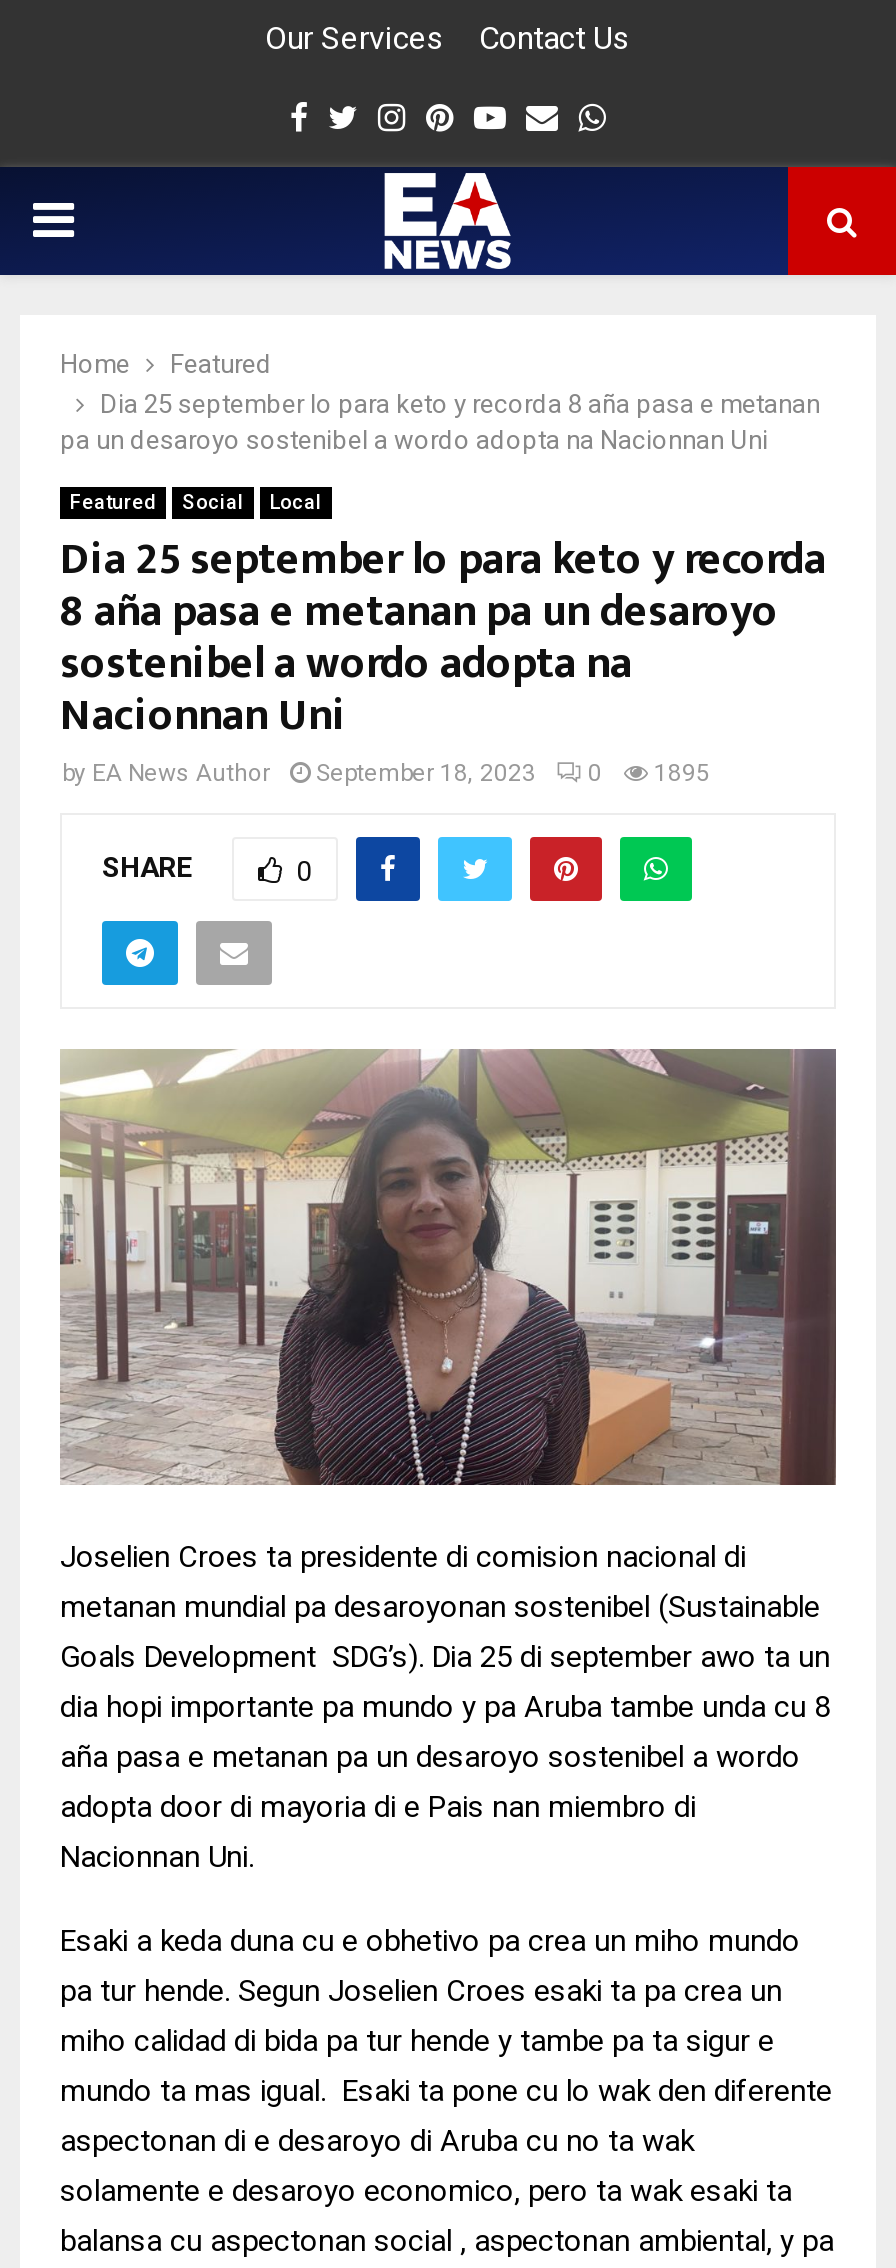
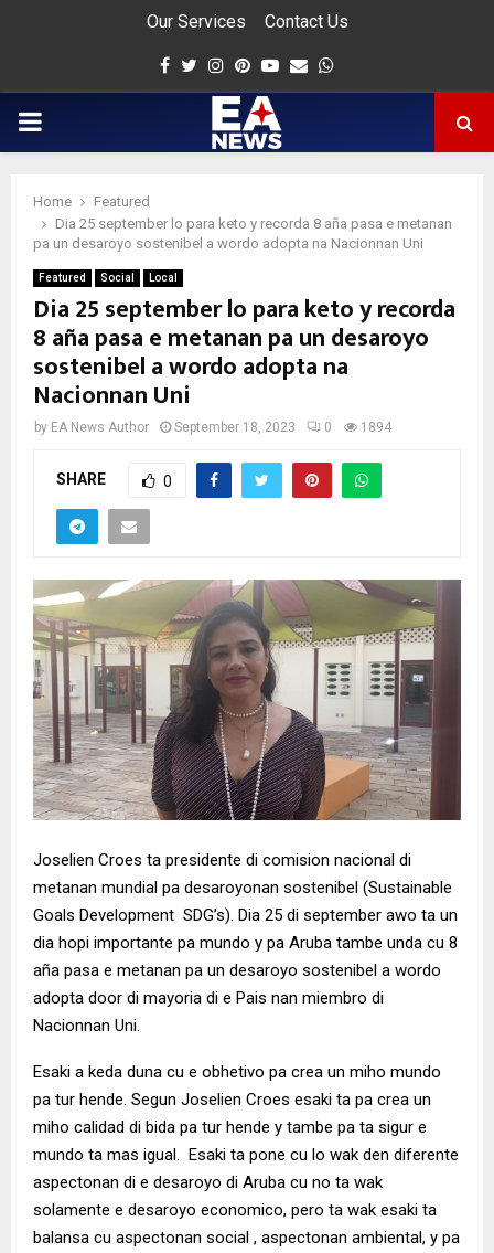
- by EA News Author September 18, 2023 0 1895
+ by EA News Author September 18, 2023 0 1894
